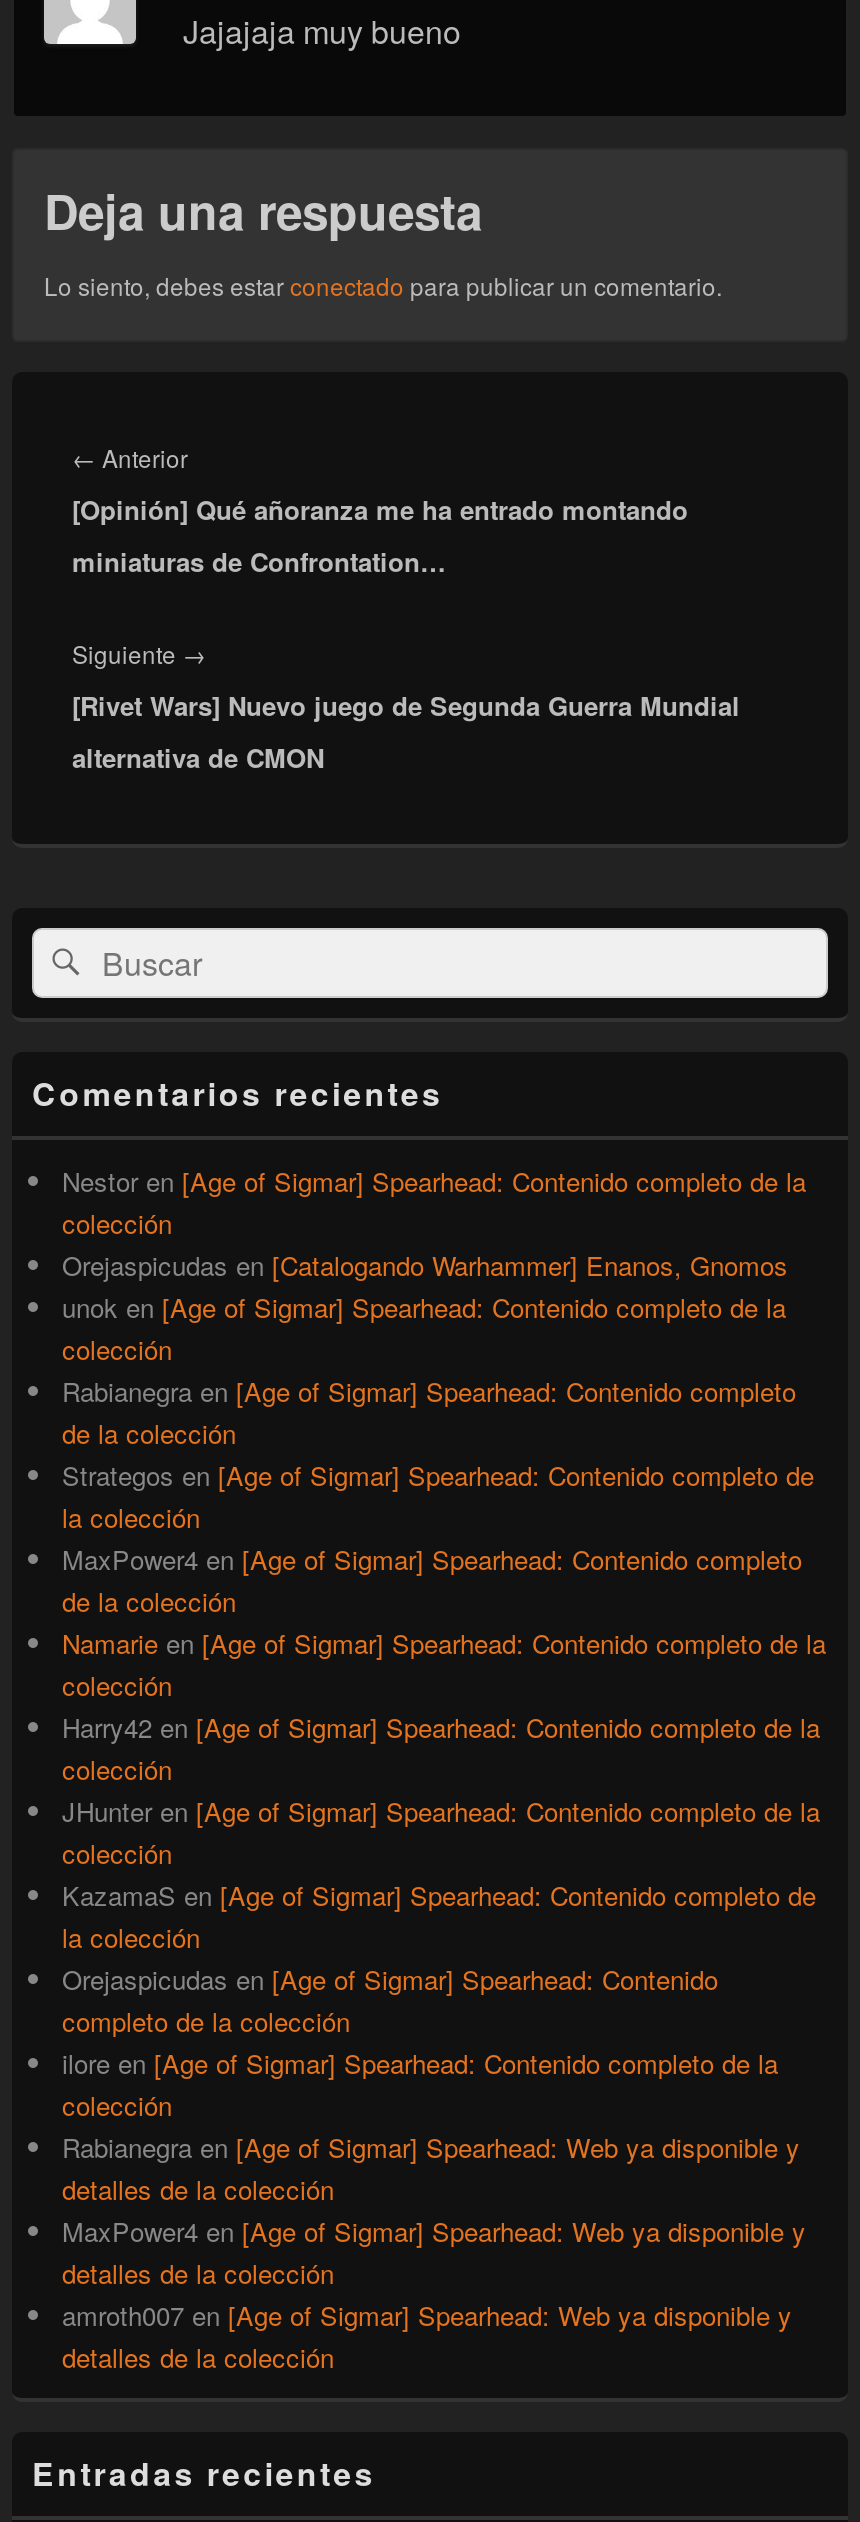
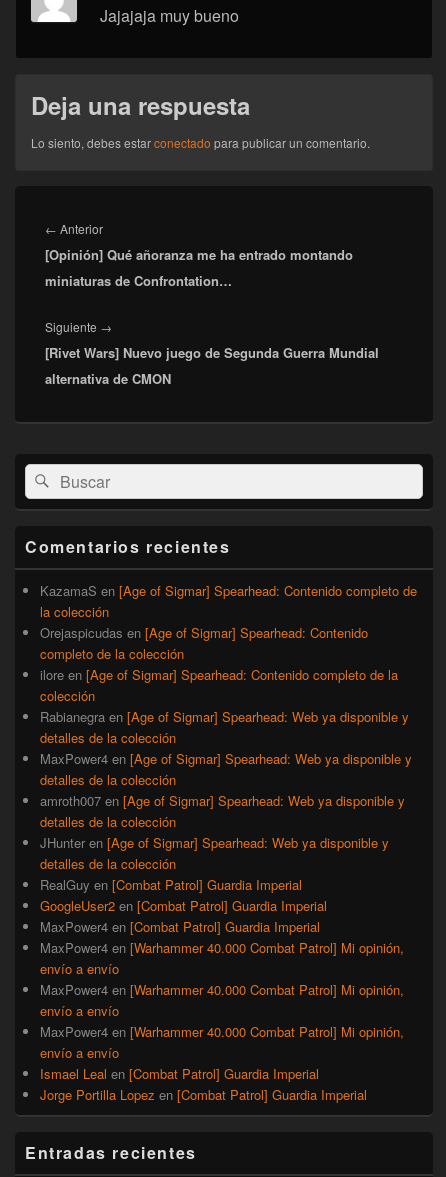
- Nestor en [Age of Sigmar] Spearhead: Contenido completo de la
- colección
- Orejaspicudas en [Catalogando Warhammer] Enanos, Gnomos
- unok en [Age of Sigmar] Spearhead: Contenido completo de la
- colección
- Rabianegra en [Age of Sigmar] Spearhead: Contenido completo
- de la colección
- Strategos en [Age of Sigmar] Spearhead: Contenido completo de
- la colección
- MaxPower4 en [Age of Sigmar] Spearhead: Contenido completo
- de la colección
- Namarie en [Age of Sigmar] Spearhead: Contenido completo de la
- colección
- Harry42 en [Age of Sigmar] Spearhead: Contenido completo de la
- colección
- JHunter en [Age of Sigmar] Spearhead: Contenido completo de la
- colección

moved up: KazamaS en [Age of Sigmar] Spearhead: Contenido completo de | la colección | Orejaspicudas en [Age of Sigmar] Spearhead: Contenido | ... | amroth007 en [Age of Sigmar] Spearhead: Web ya disponible y | detalles de la colección

+ JHunter en [Age of Sigmar] Spearhead: Web ya disponible y
+ detalles de la colección
+ RealGuy en [Combat Patrol] Guardia Imperial
+ GoogleUser2 en [Combat Patrol] Guardia Imperial
+ MaxPower4 en [Combat Patrol] Guardia Imperial
+ MaxPower4 en [Warhammer 40.000 Combat Patrol] Mi opinión,
+ envío a envío
+ MaxPower4 en [Warhammer 40.000 Combat Patrol] Mi opinión,
+ envío a envío
+ MaxPower4 en [Warhammer 40.000 Combat Patrol] Mi opinión,
+ envío a envío
+ Ismael Leal en [Combat Patrol] Guardia Imperial
+ Jorge Portilla Lopez en [Combat Patrol] Guardia Imperial
